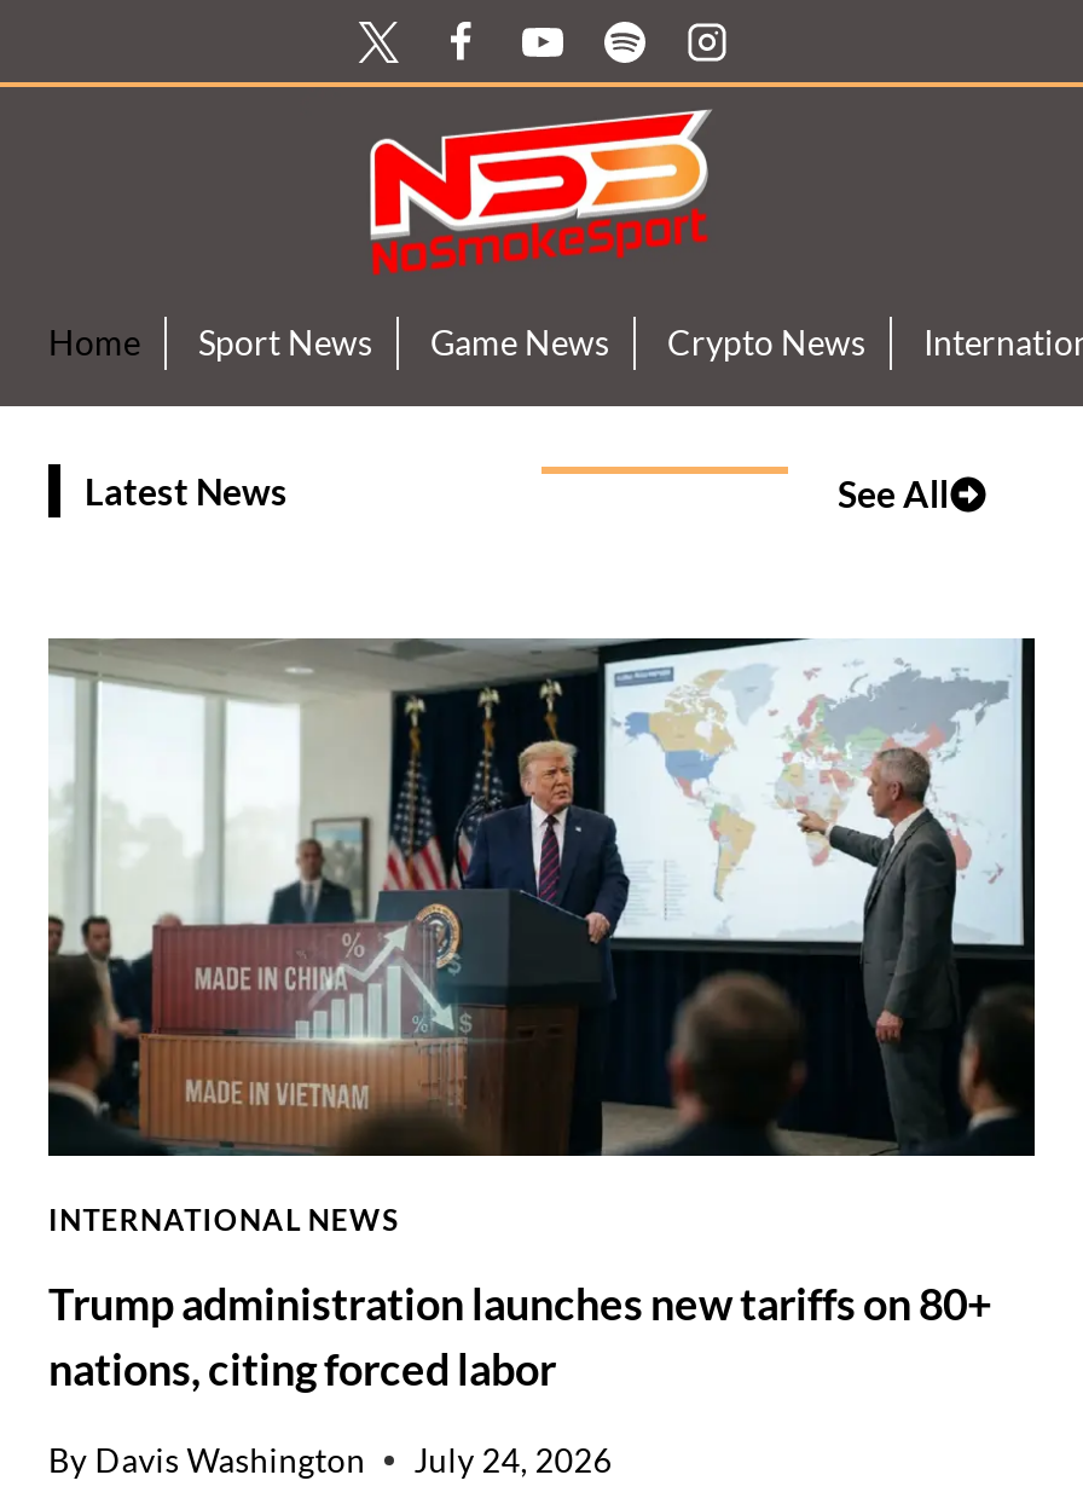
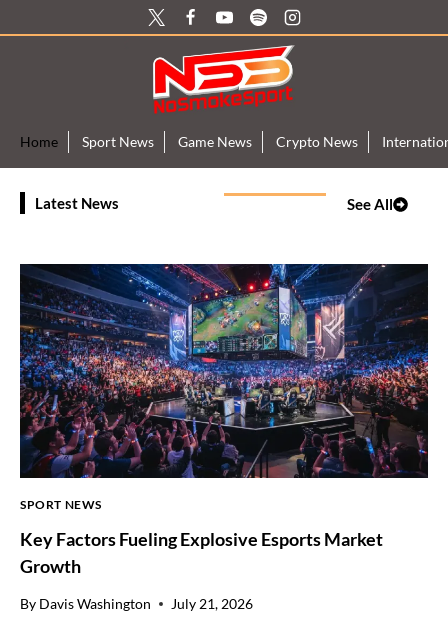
- [image]
- INTERNATIONAL NEWS
+ [image]
+ SPORT NEWS

- Trump administration launches new tariffs on 80+
- nations, citing forced labor
+ Key Factors Fueling Explosive Esports Market
+ Growth

- By Davis Washington July 24, 2026
+ By Davis Washington July 21, 2026
